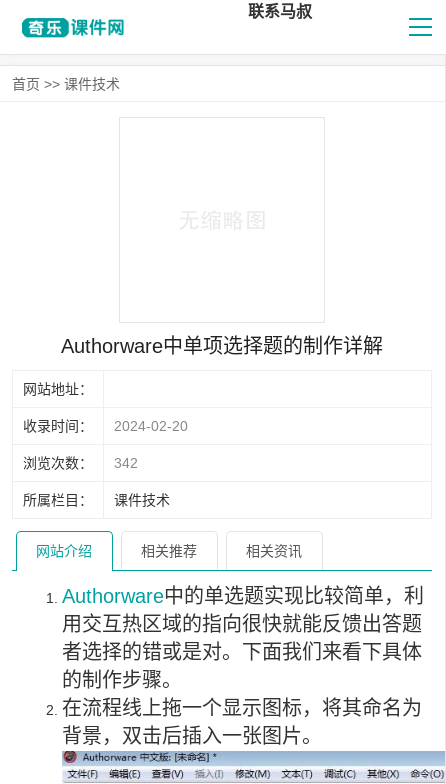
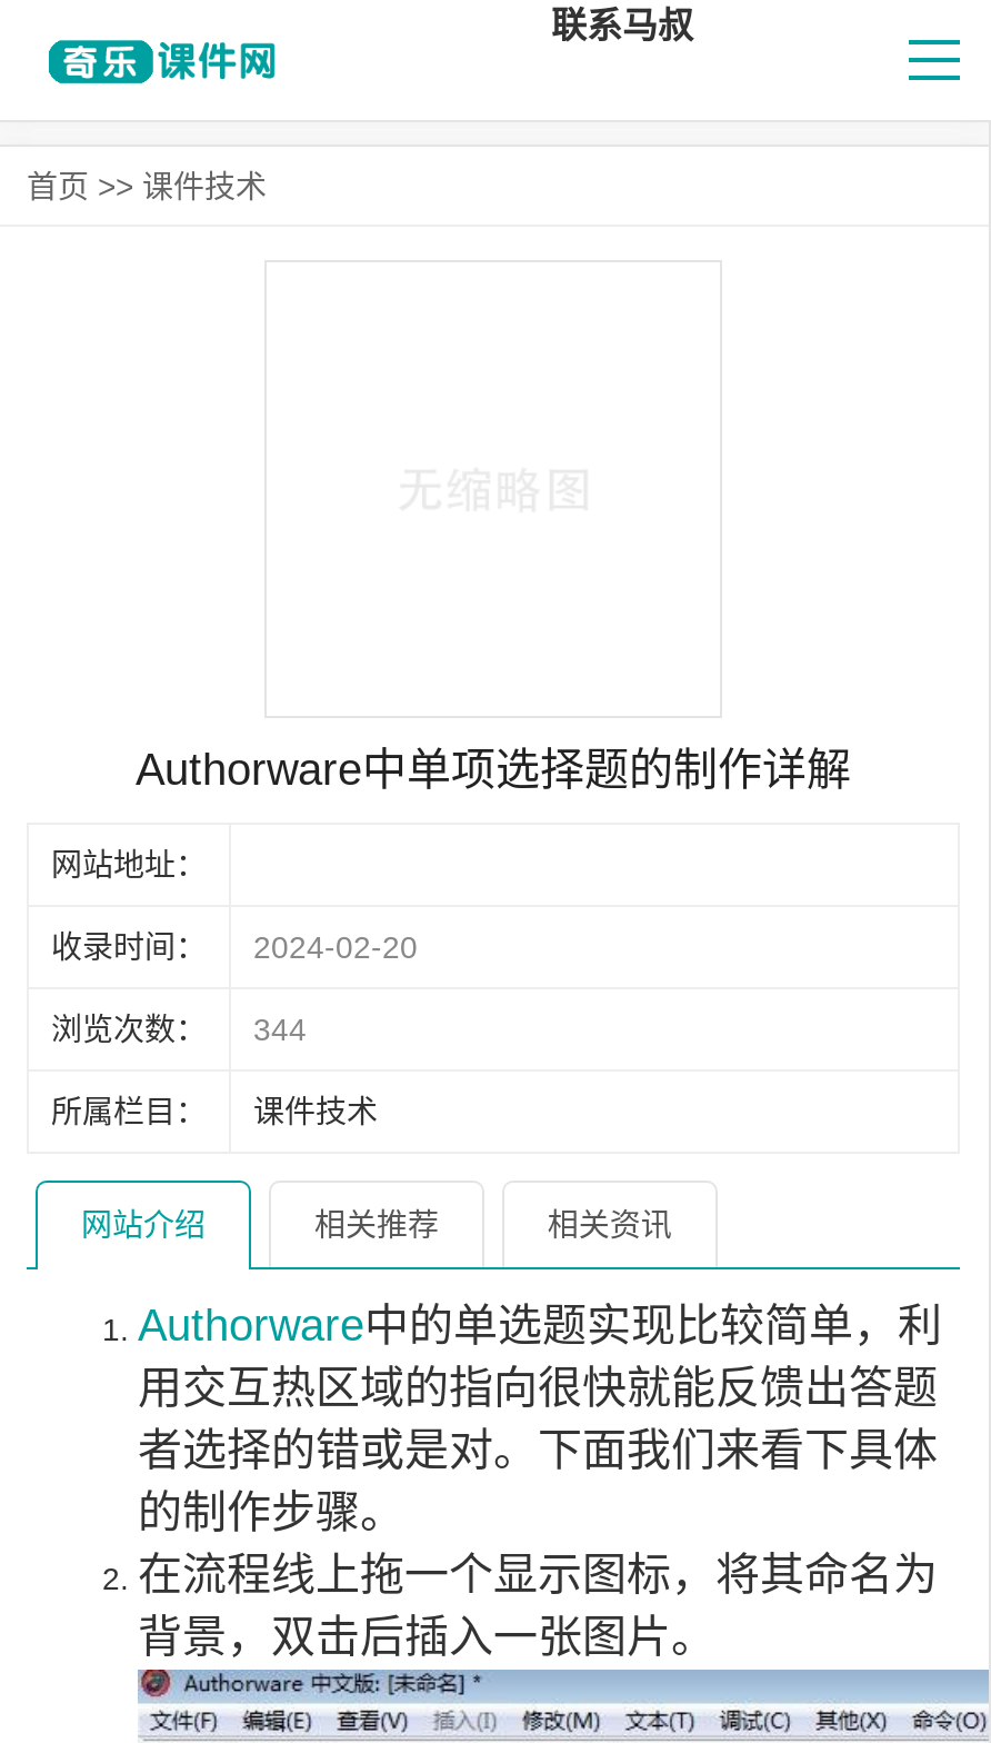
- 浏览次数： 342
+ 浏览次数： 344
